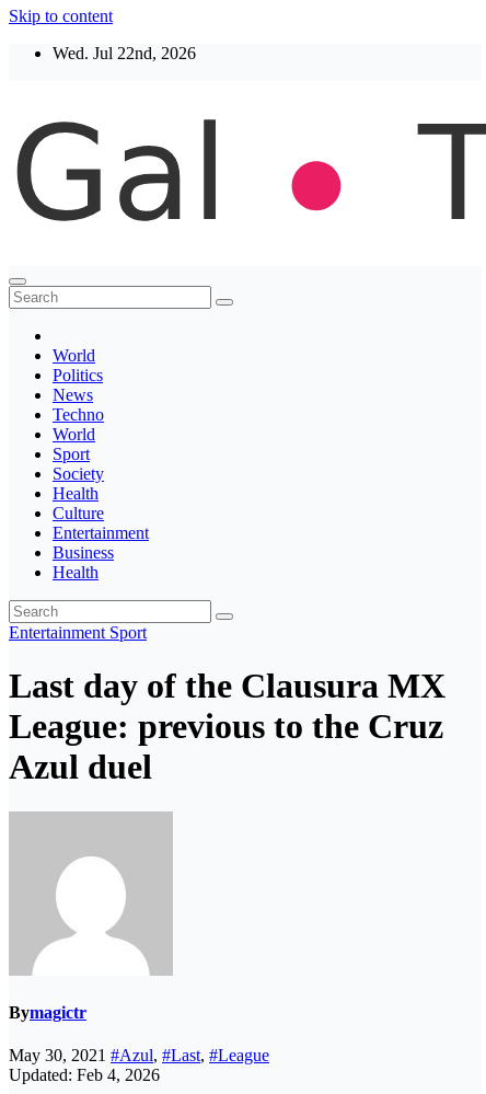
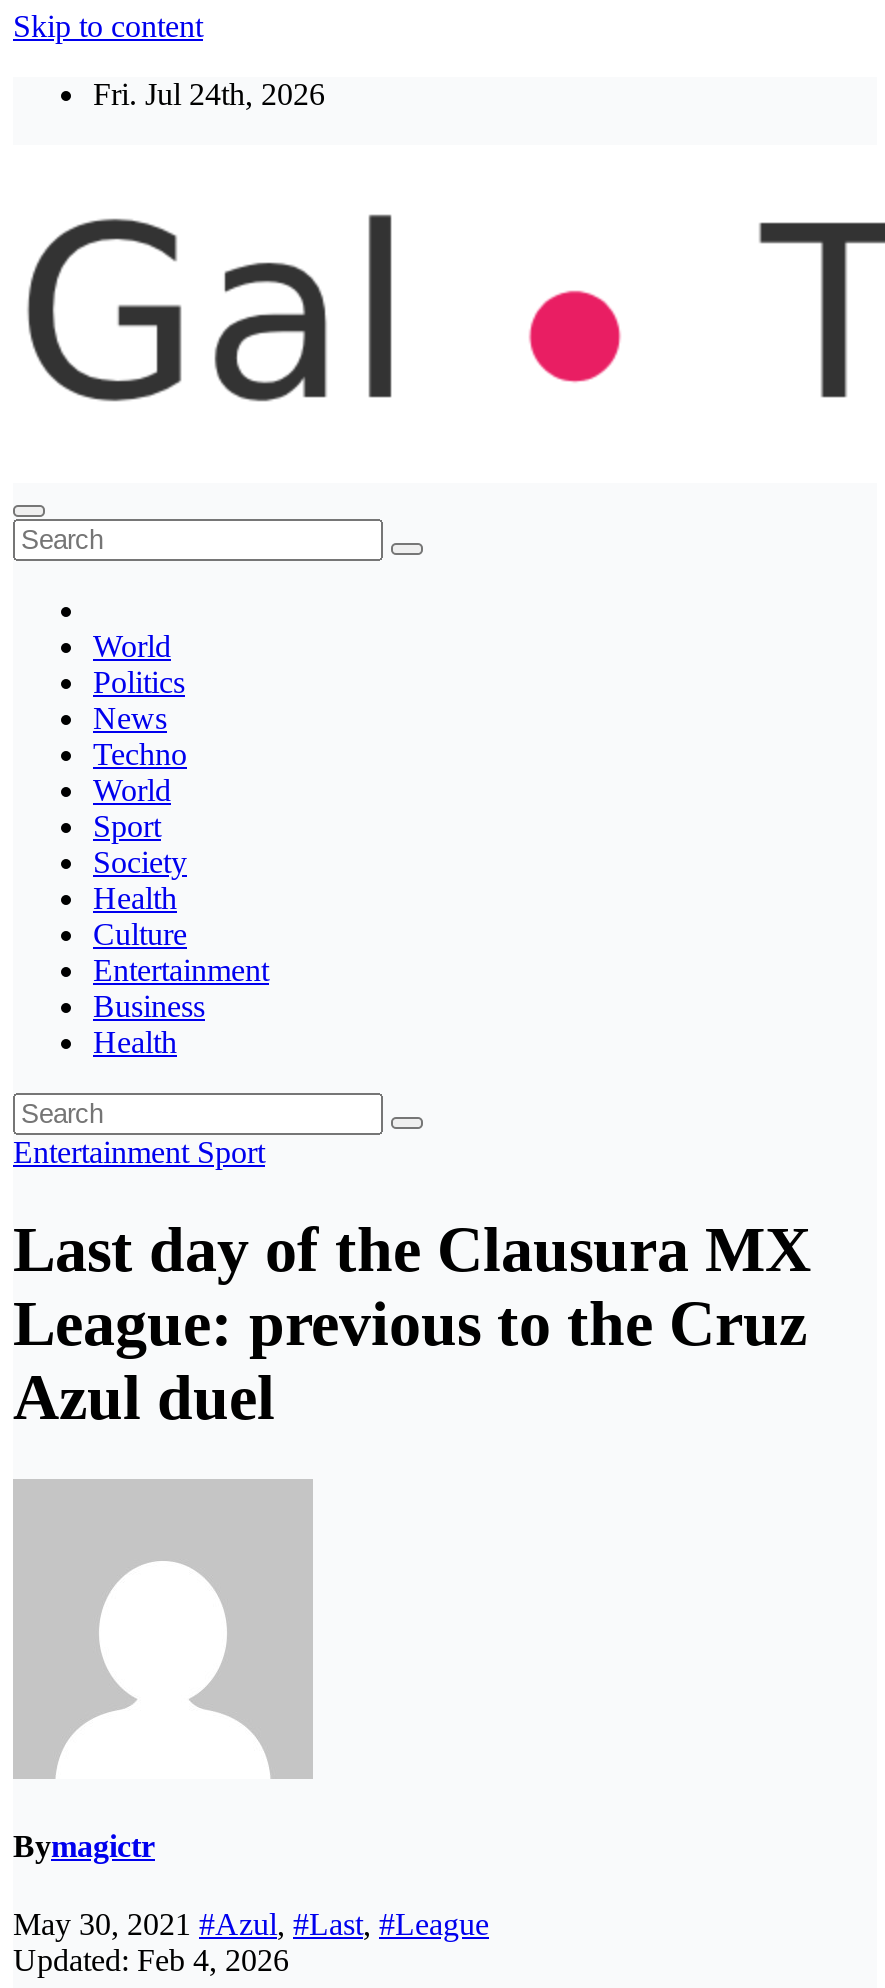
- Wed. Jul 22nd, 2026
+ Fri. Jul 24th, 2026
